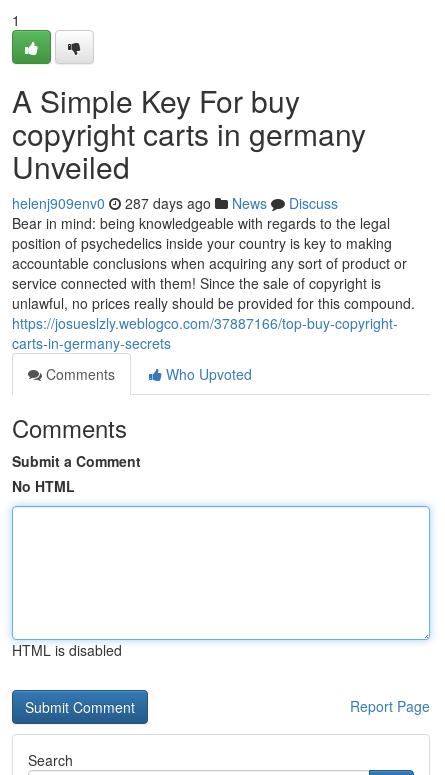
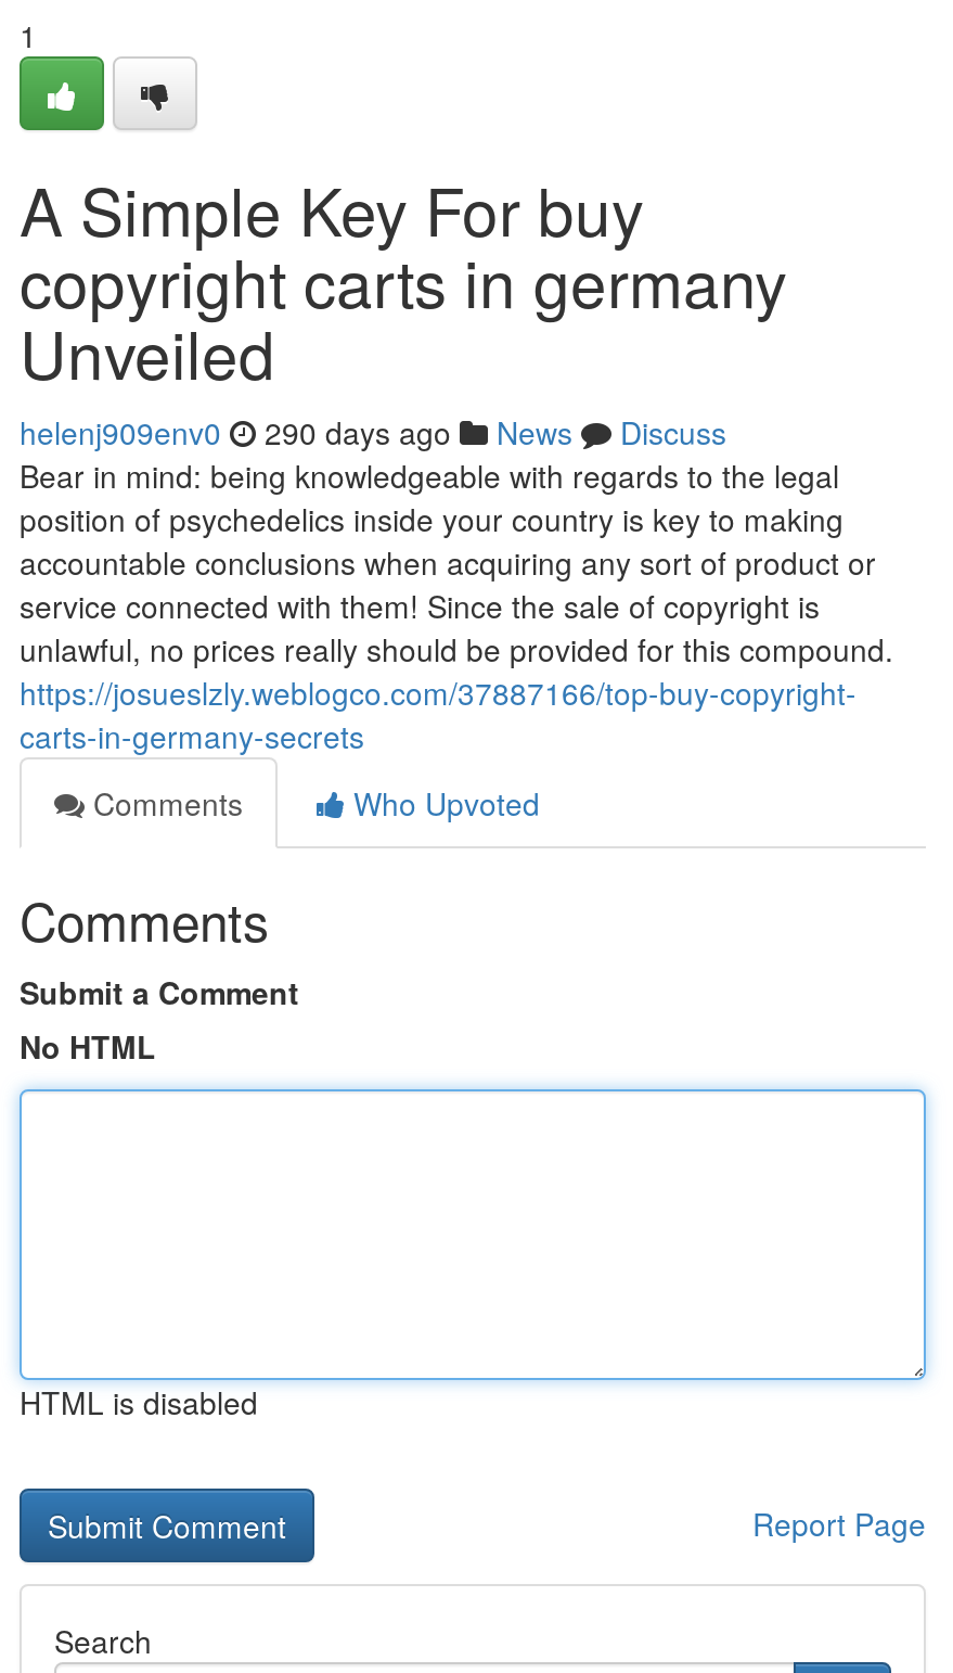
- helenj909env0 287 days ago News Discuss
+ helenj909env0 290 days ago News Discuss
